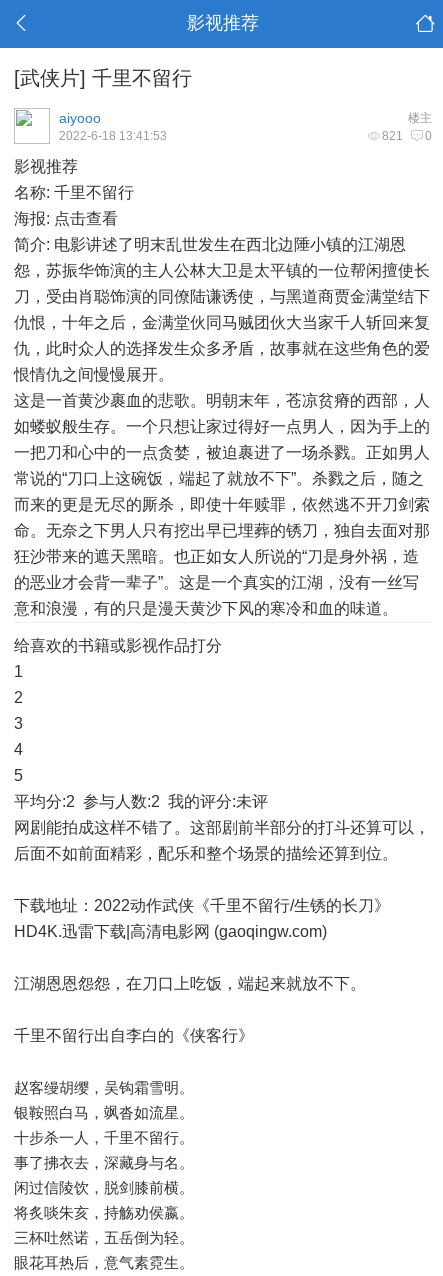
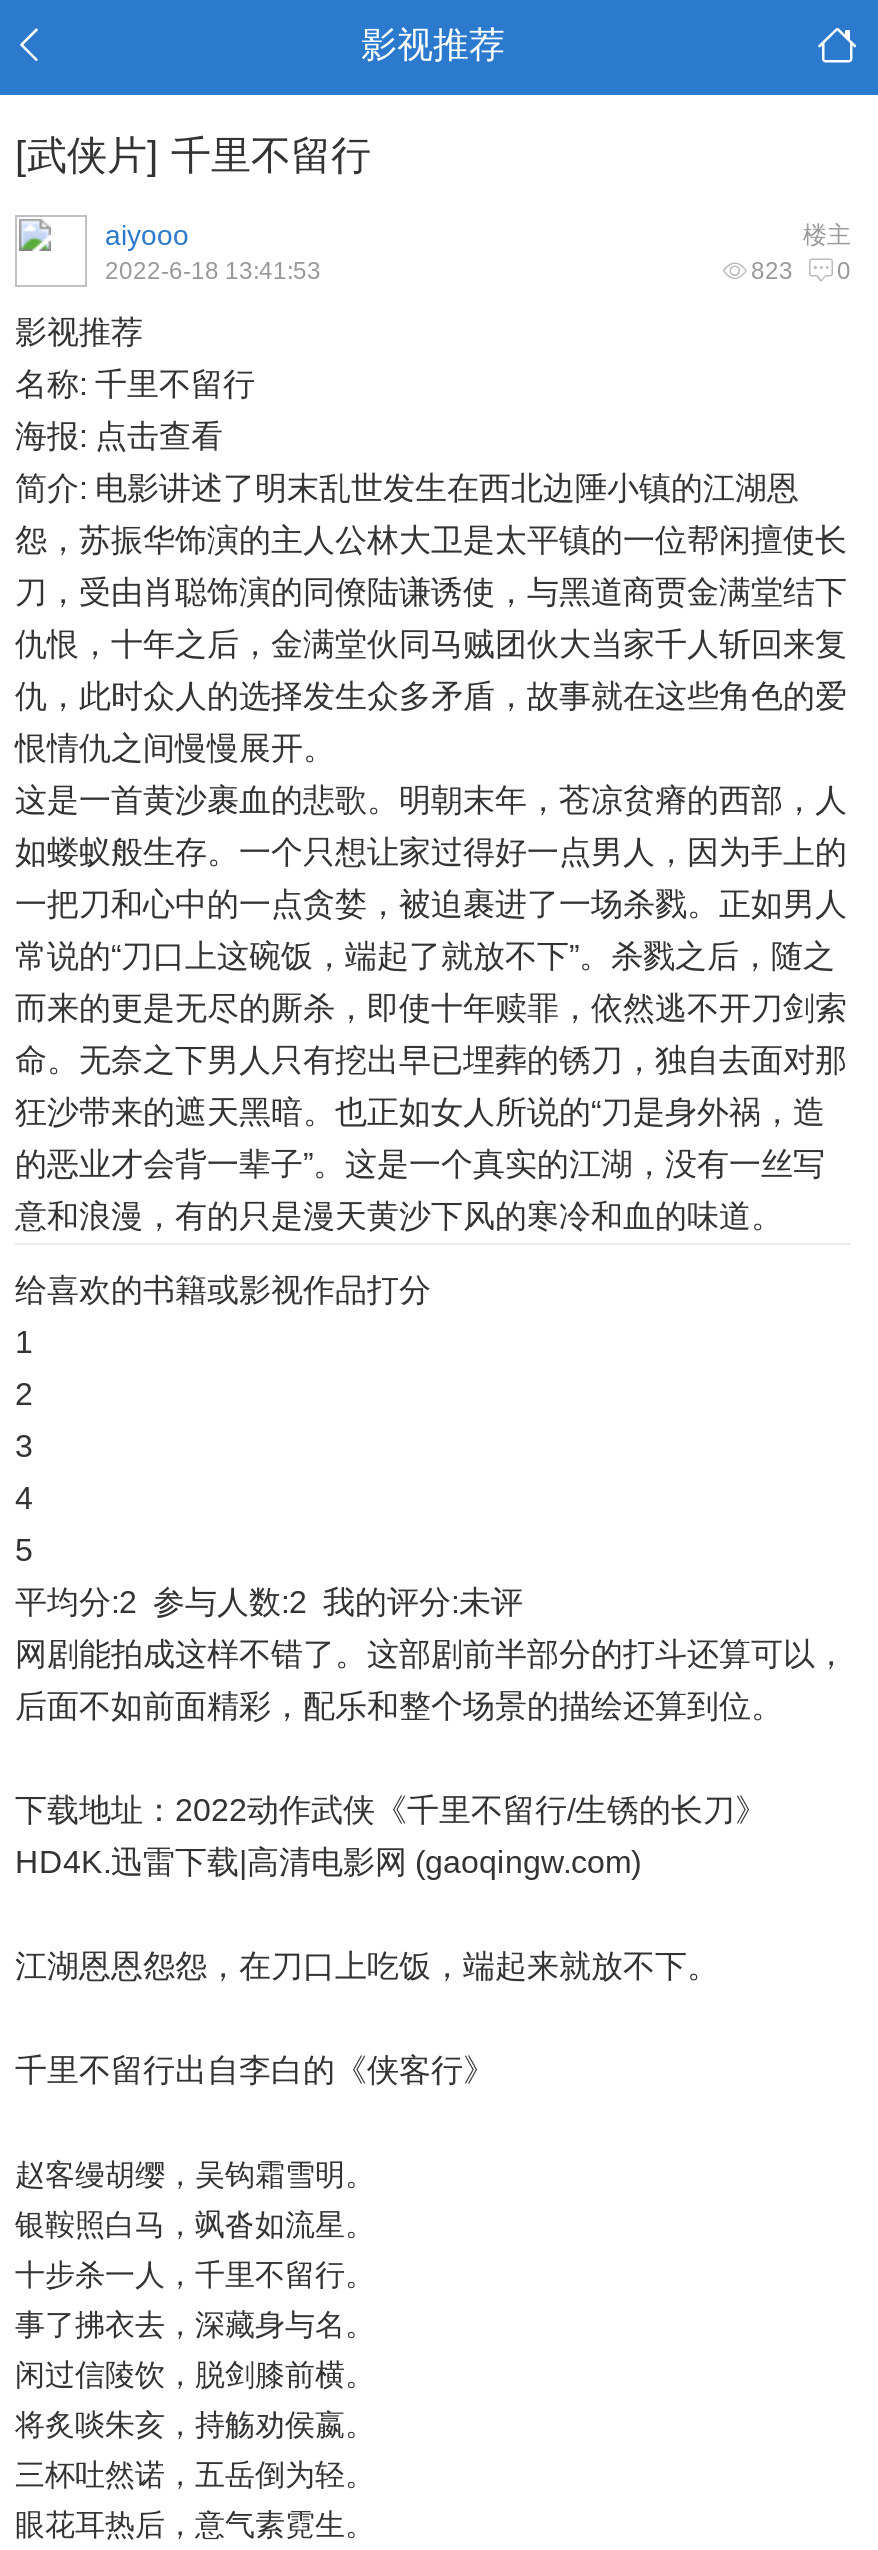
- 821 0
+ 823 0
